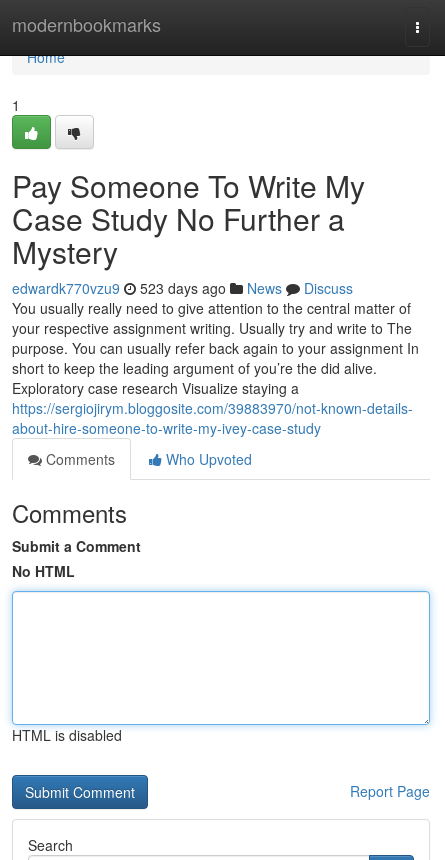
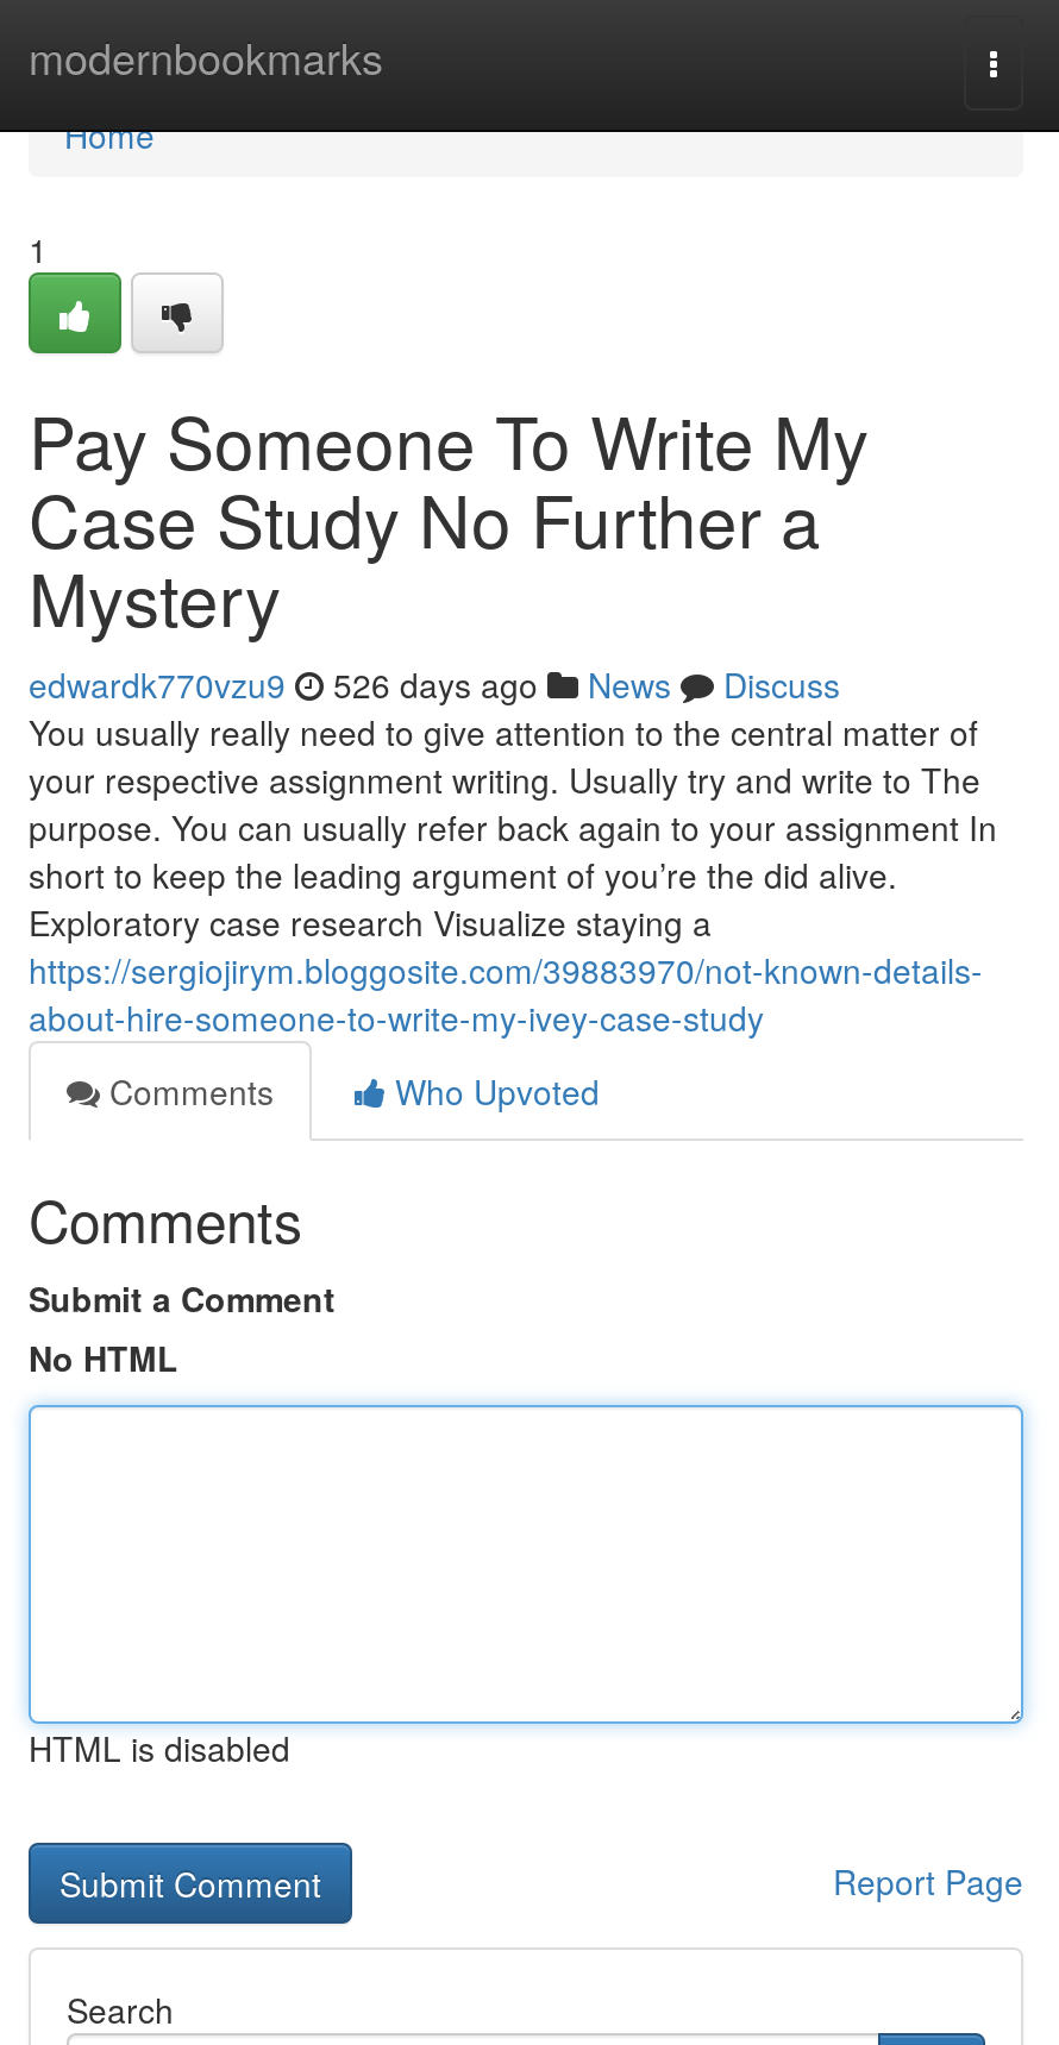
- edwardk770vzu9 523 days ago News Discuss
+ edwardk770vzu9 526 days ago News Discuss
